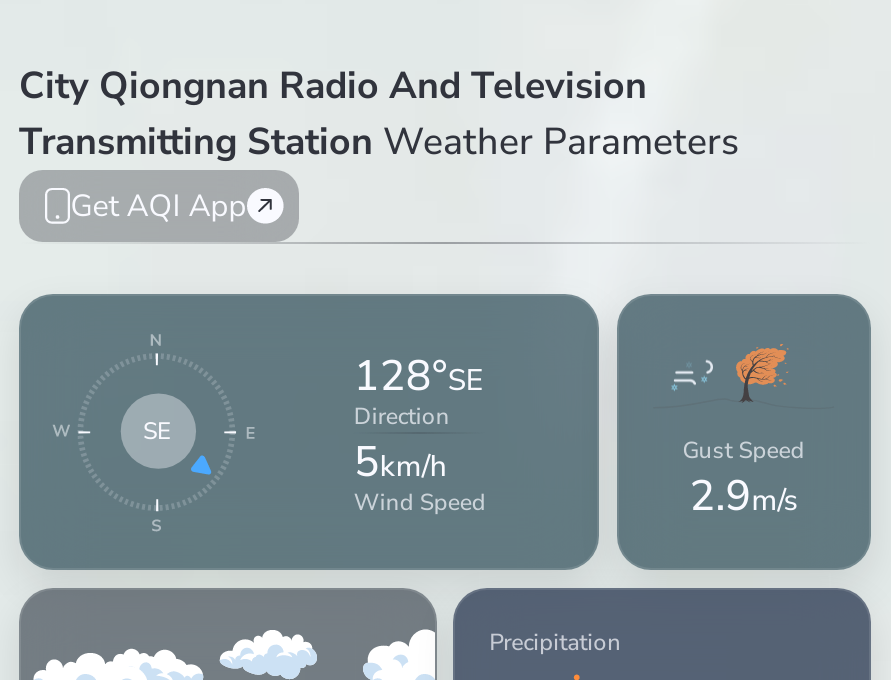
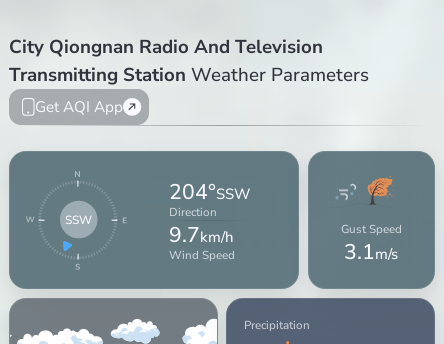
- 128°SE
+ 204°SSW

- SE
+ SSW

- 5km/h
+ 9.7km/h

- 2.9m/s
+ 3.1m/s
